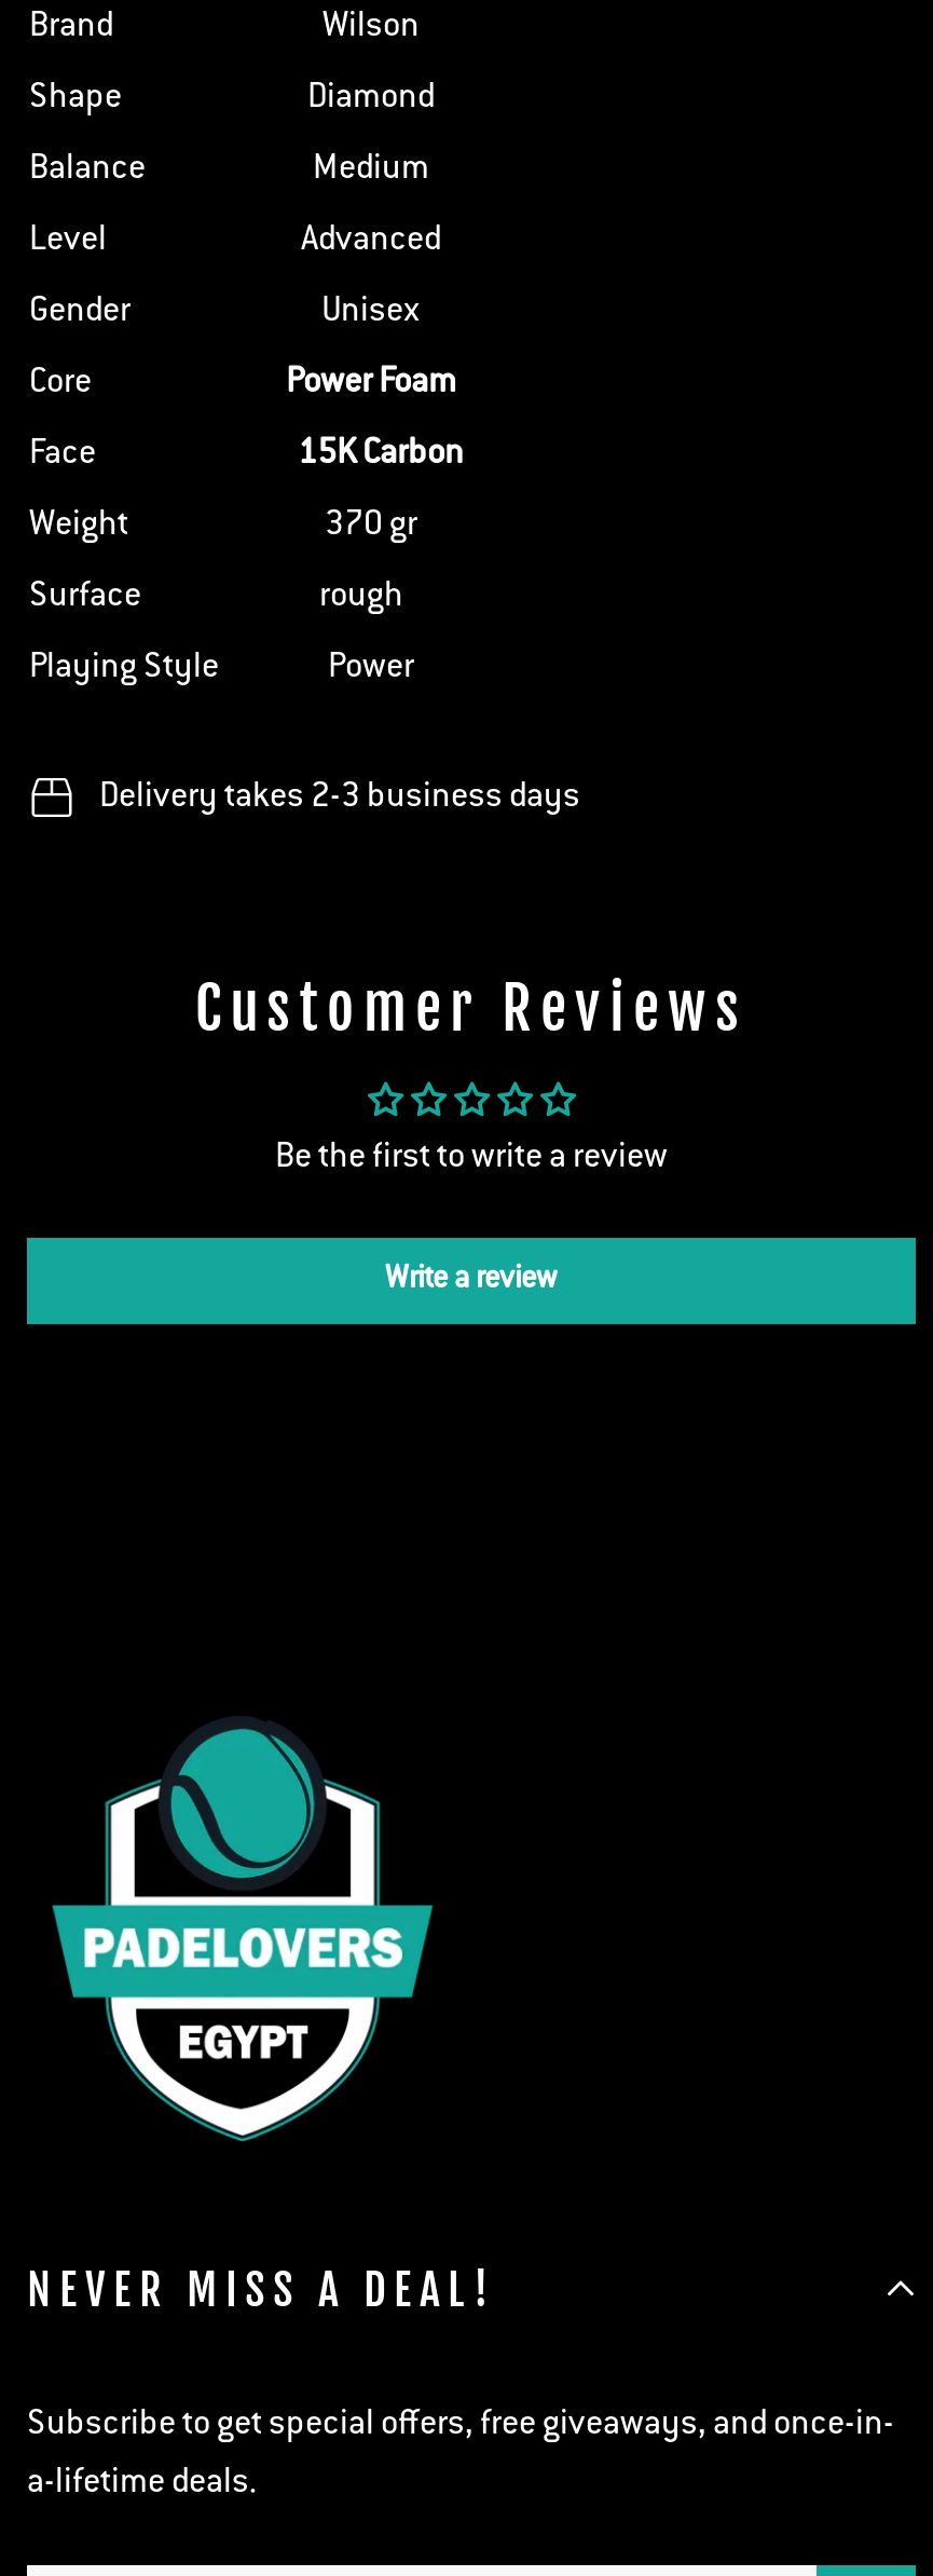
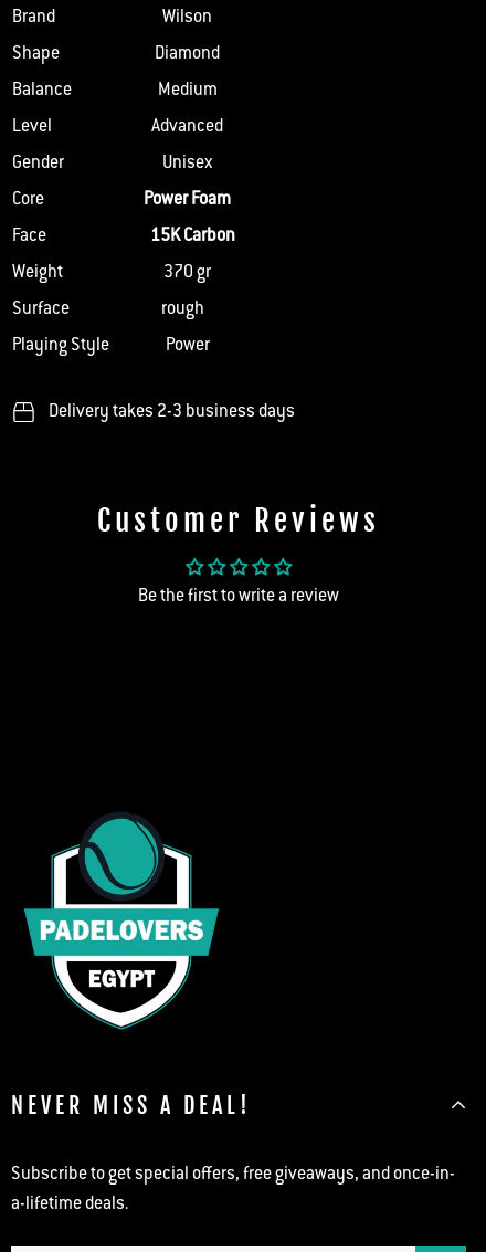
- Write a review
